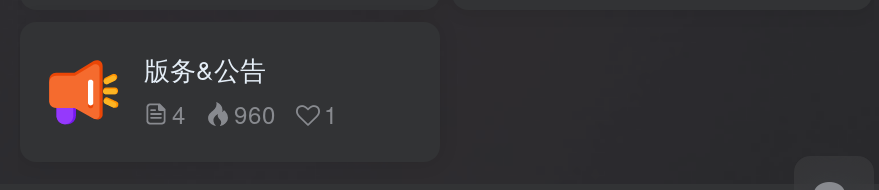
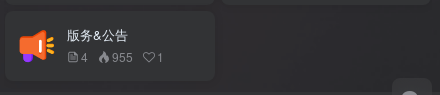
- 4 960 1
+ 4 955 1
